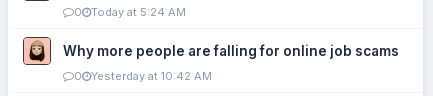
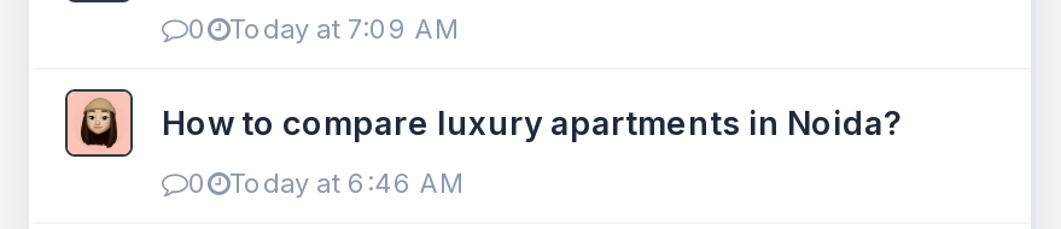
- 0 Today at 5:24 AM
+ 0 Today at 7:09 AM

- Why more people are falling for online job scams
+ How to compare luxury apartments in Noida?

- Yesterday at 10:42 AM
+ Today at 6:46 AM
